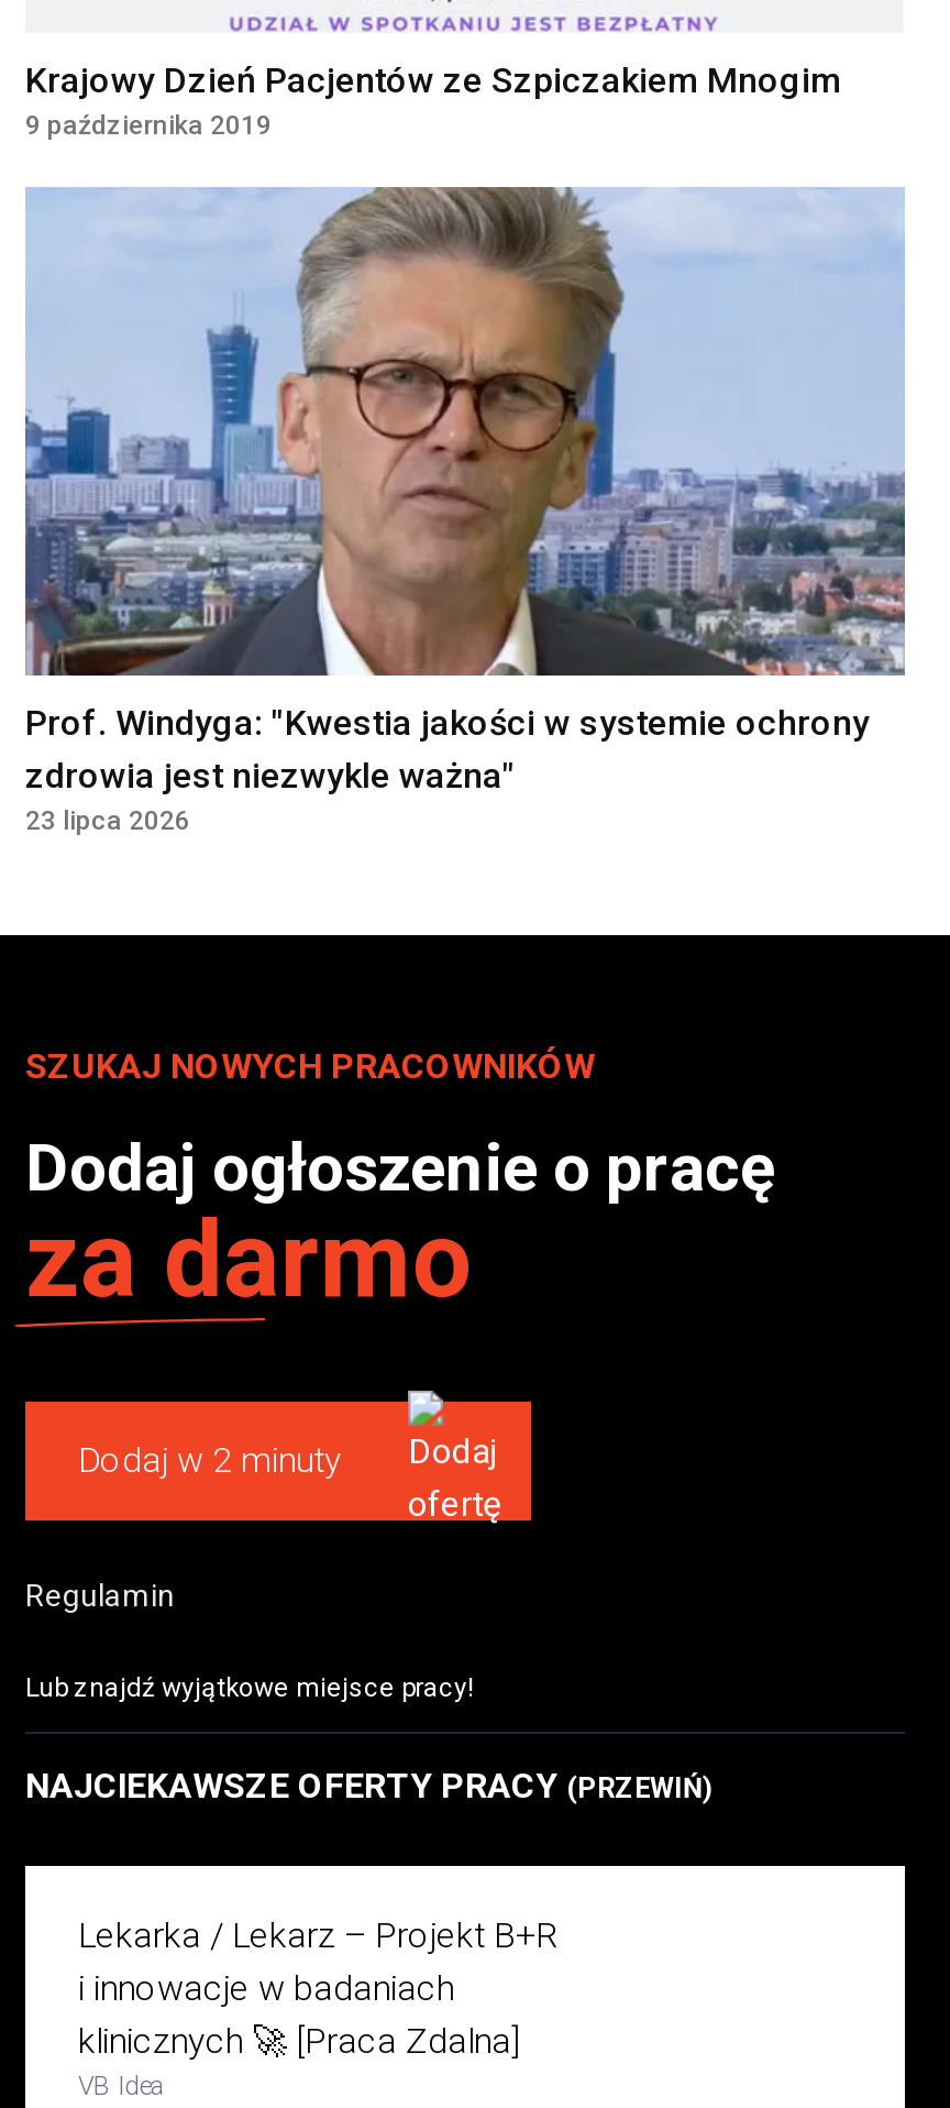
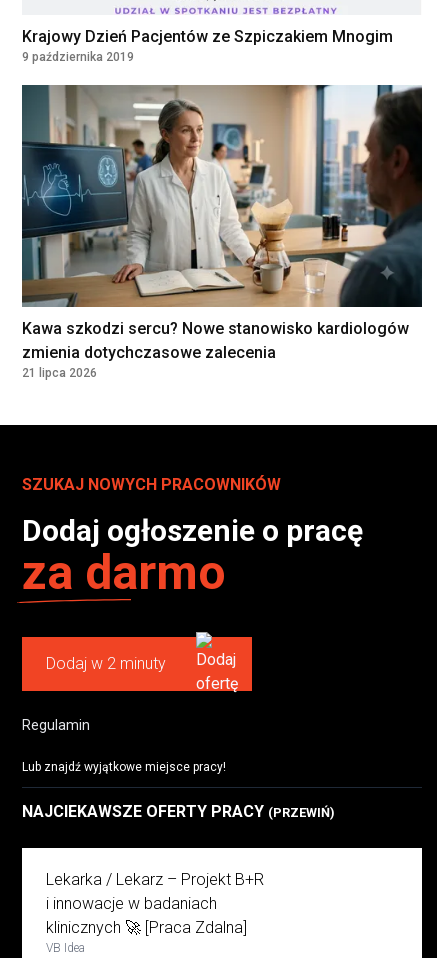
- [image]
- Prof. Windyga: "Kwestia jakości w systemie ochrony
- zdrowia jest niezwykle ważna"
- 23 lipca 2026
+ [image]
+ Kawa szkodzi sercu? Nowe stanowisko kardiologów
+ zmienia dotychczasowe zalecenia
+ 21 lipca 2026
